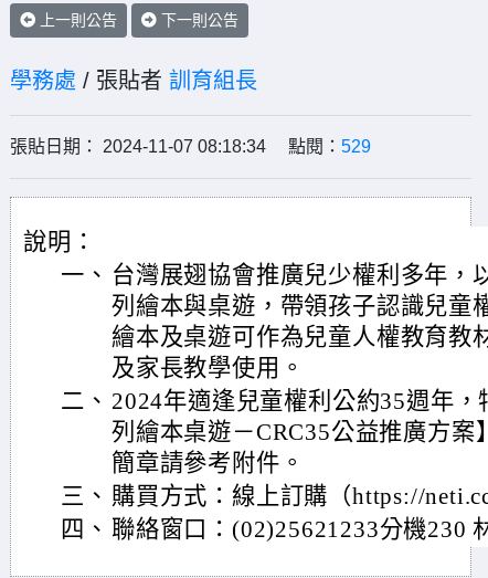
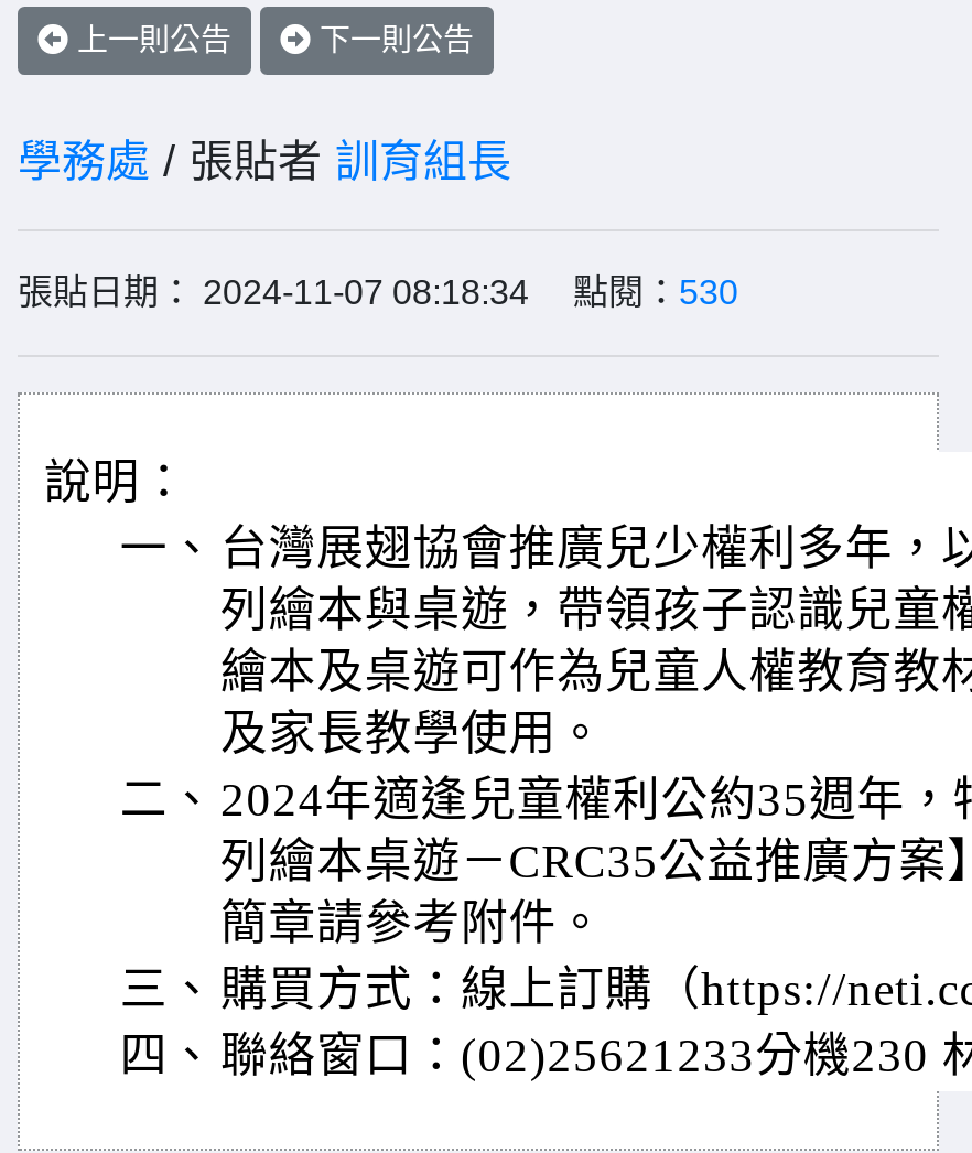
- 張貼日期： 2024-11-07 08:18:34 點閱：529
+ 張貼日期： 2024-11-07 08:18:34 點閱：530
